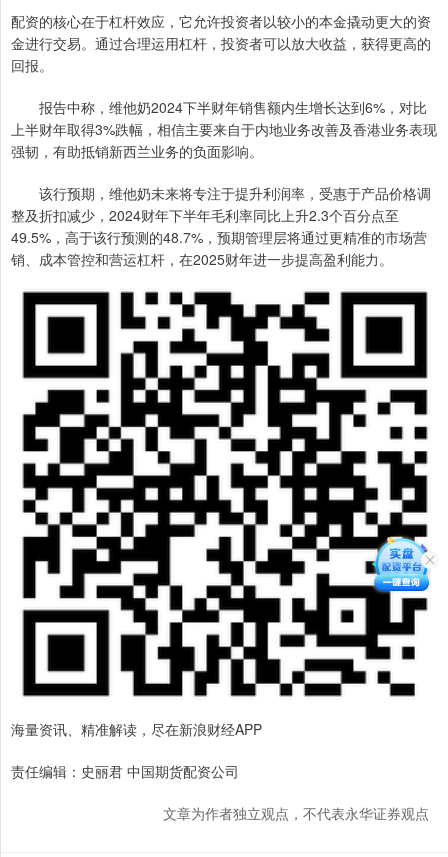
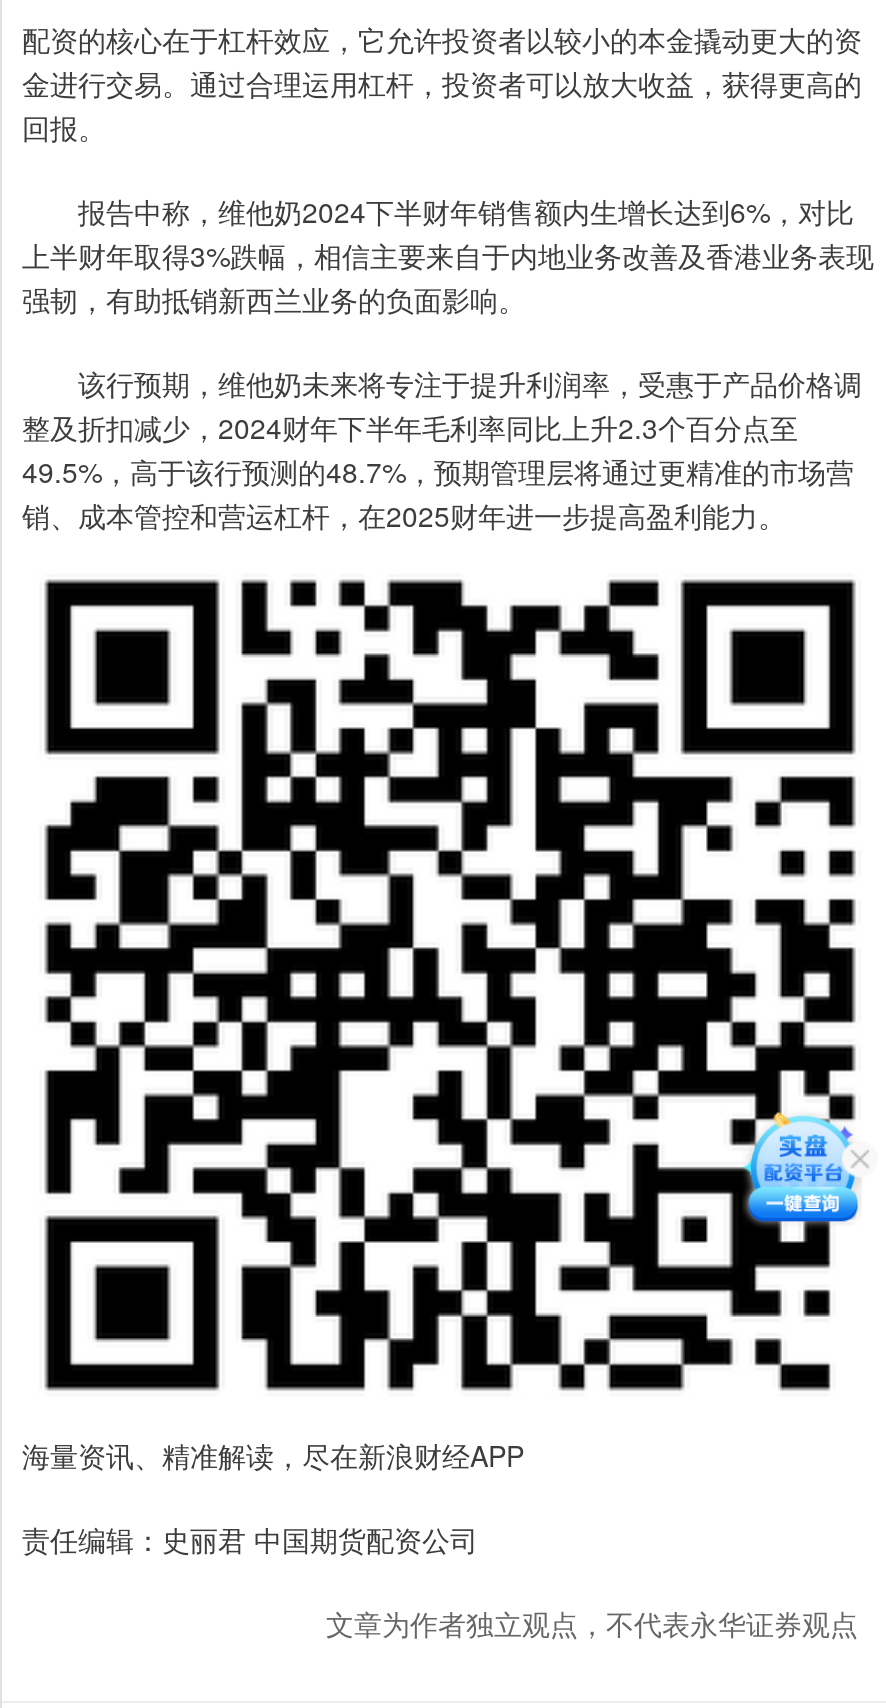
- [image]
+ [image]
